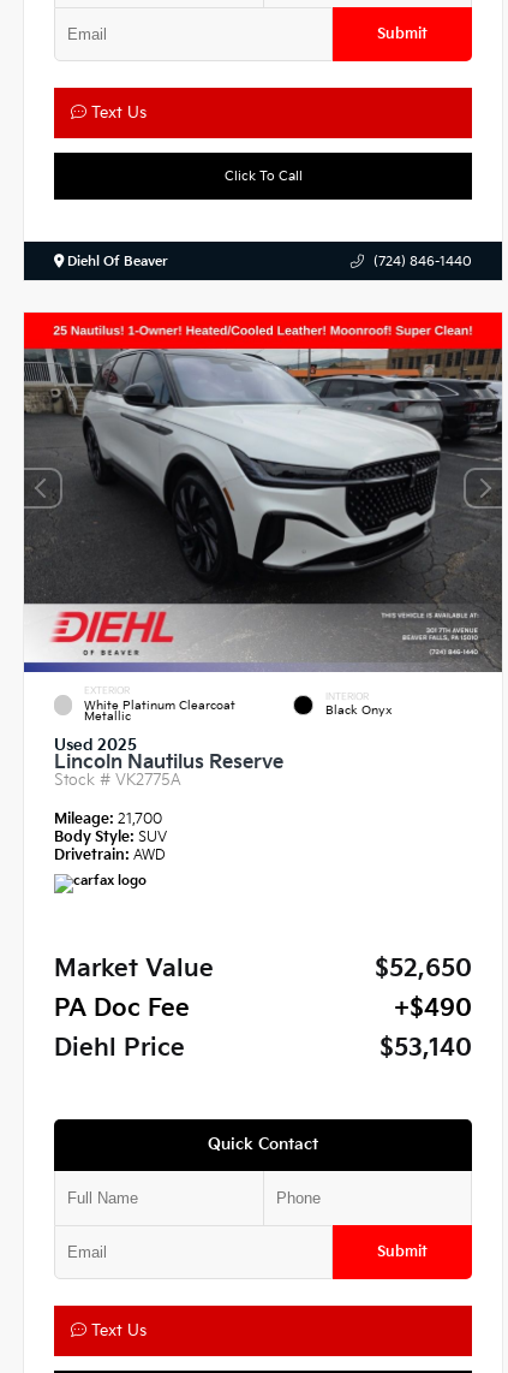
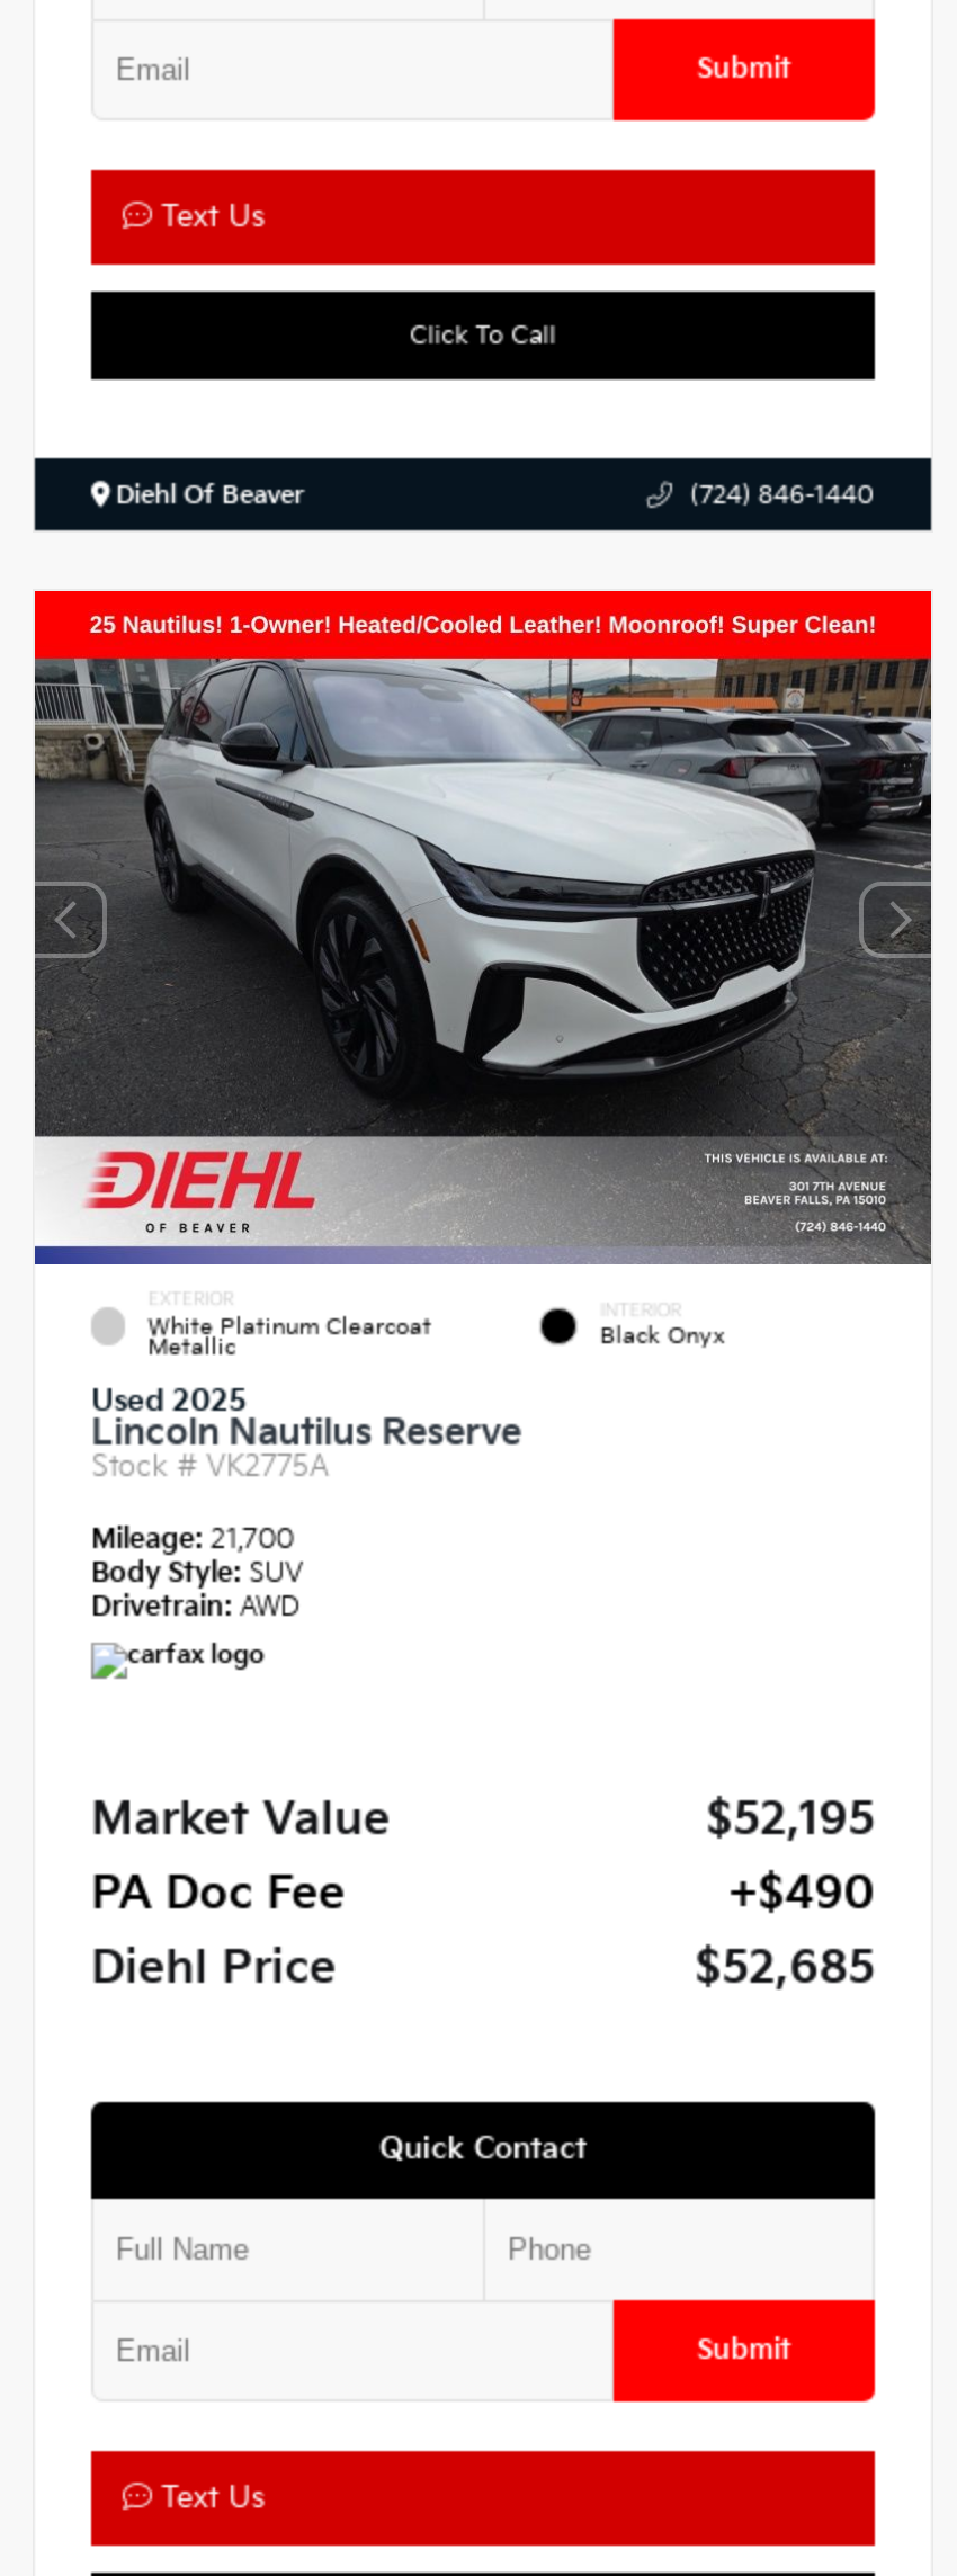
- $52,650
+ $52,195

- $53,140
+ $52,685
